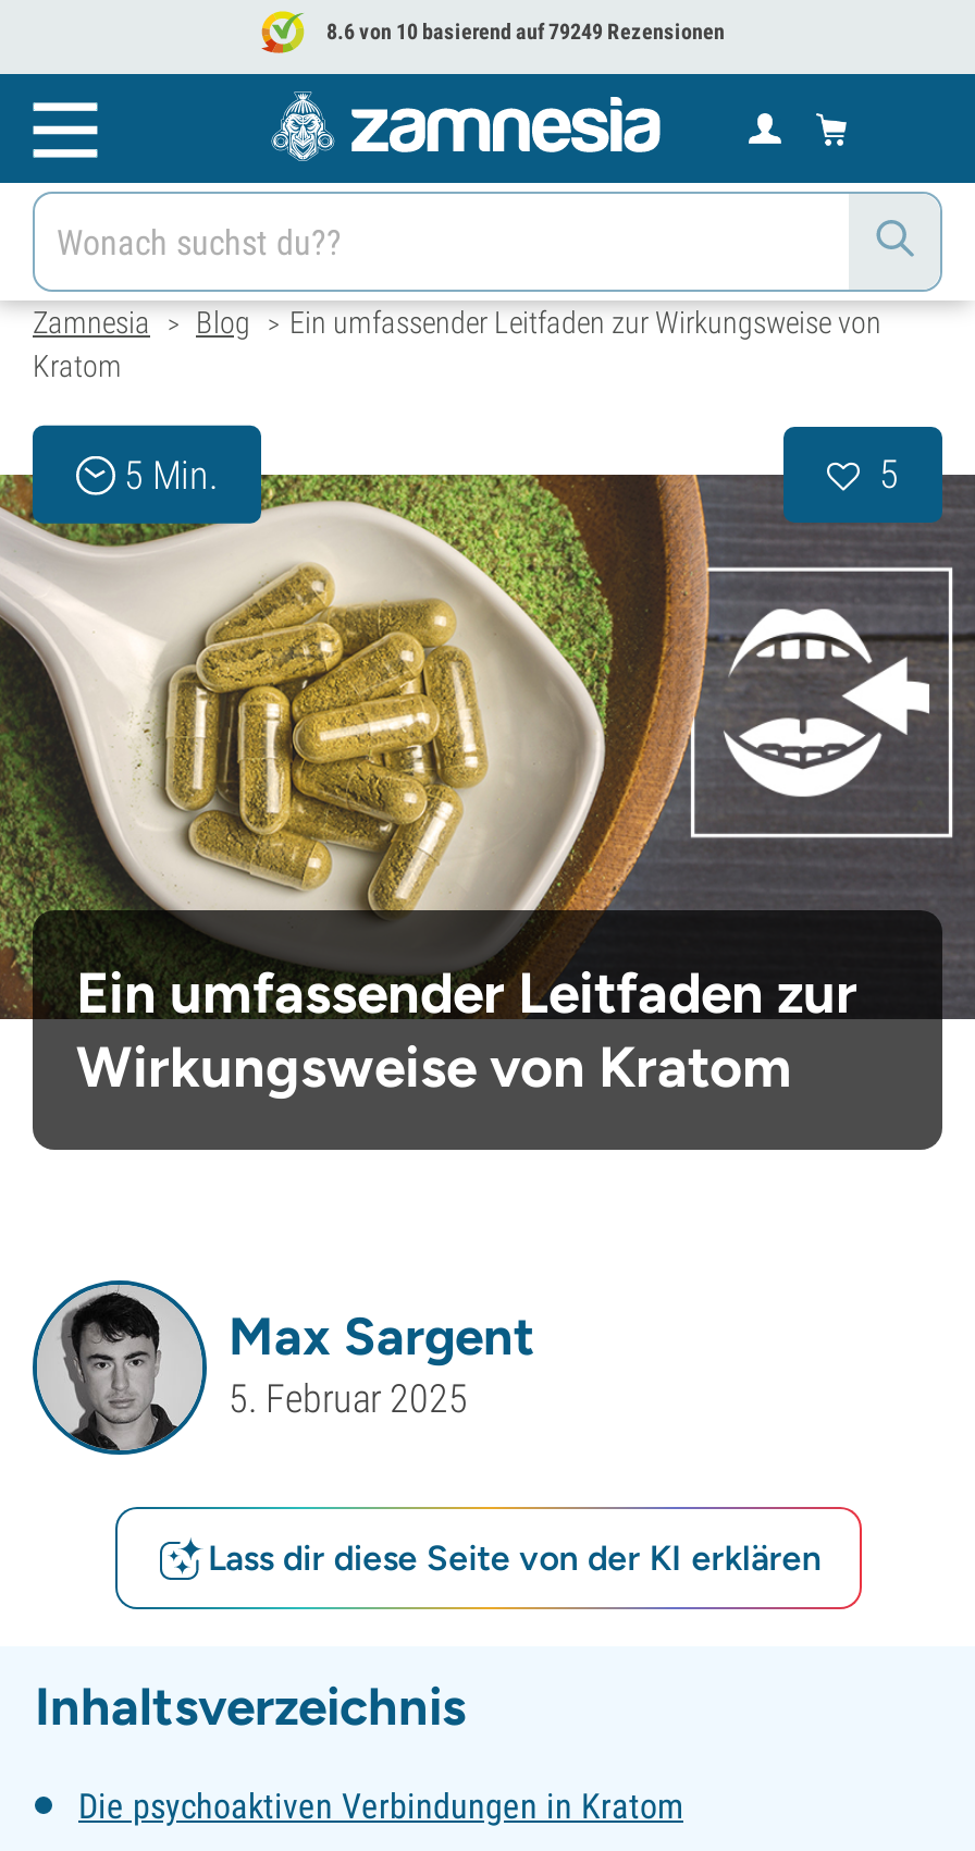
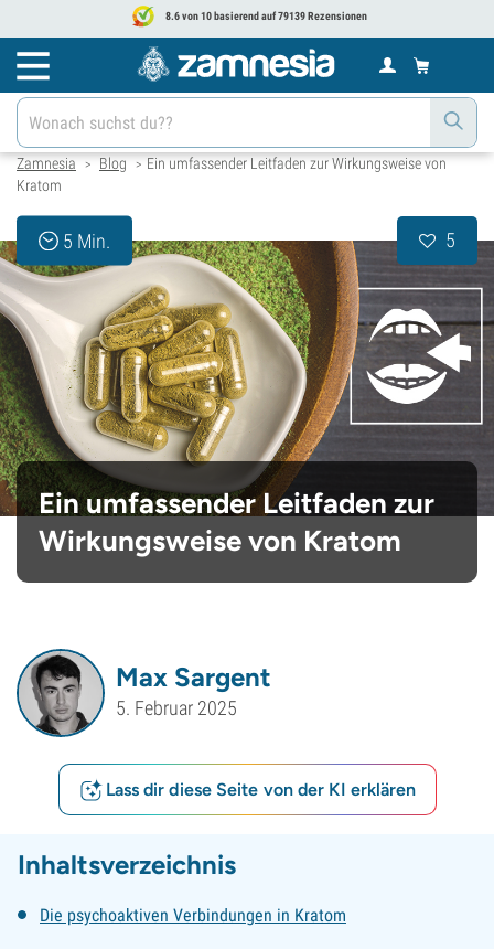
- 8.6 von 10 basierend auf 79249 Rezensionen
+ 8.6 von 10 basierend auf 79139 Rezensionen
